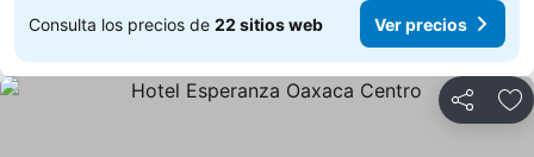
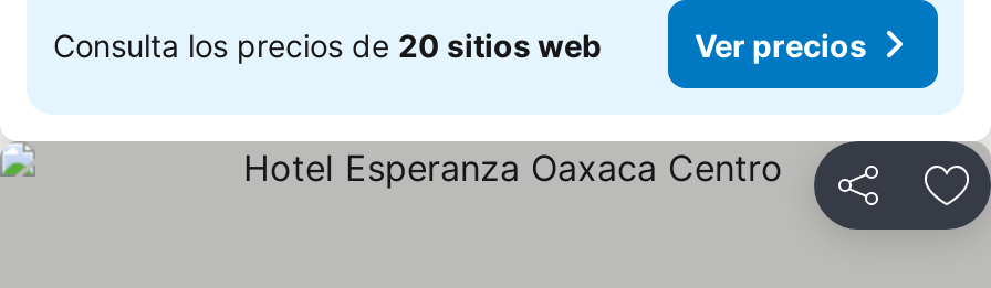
- Consulta los precios de 22 sitios web
+ Consulta los precios de 20 sitios web
